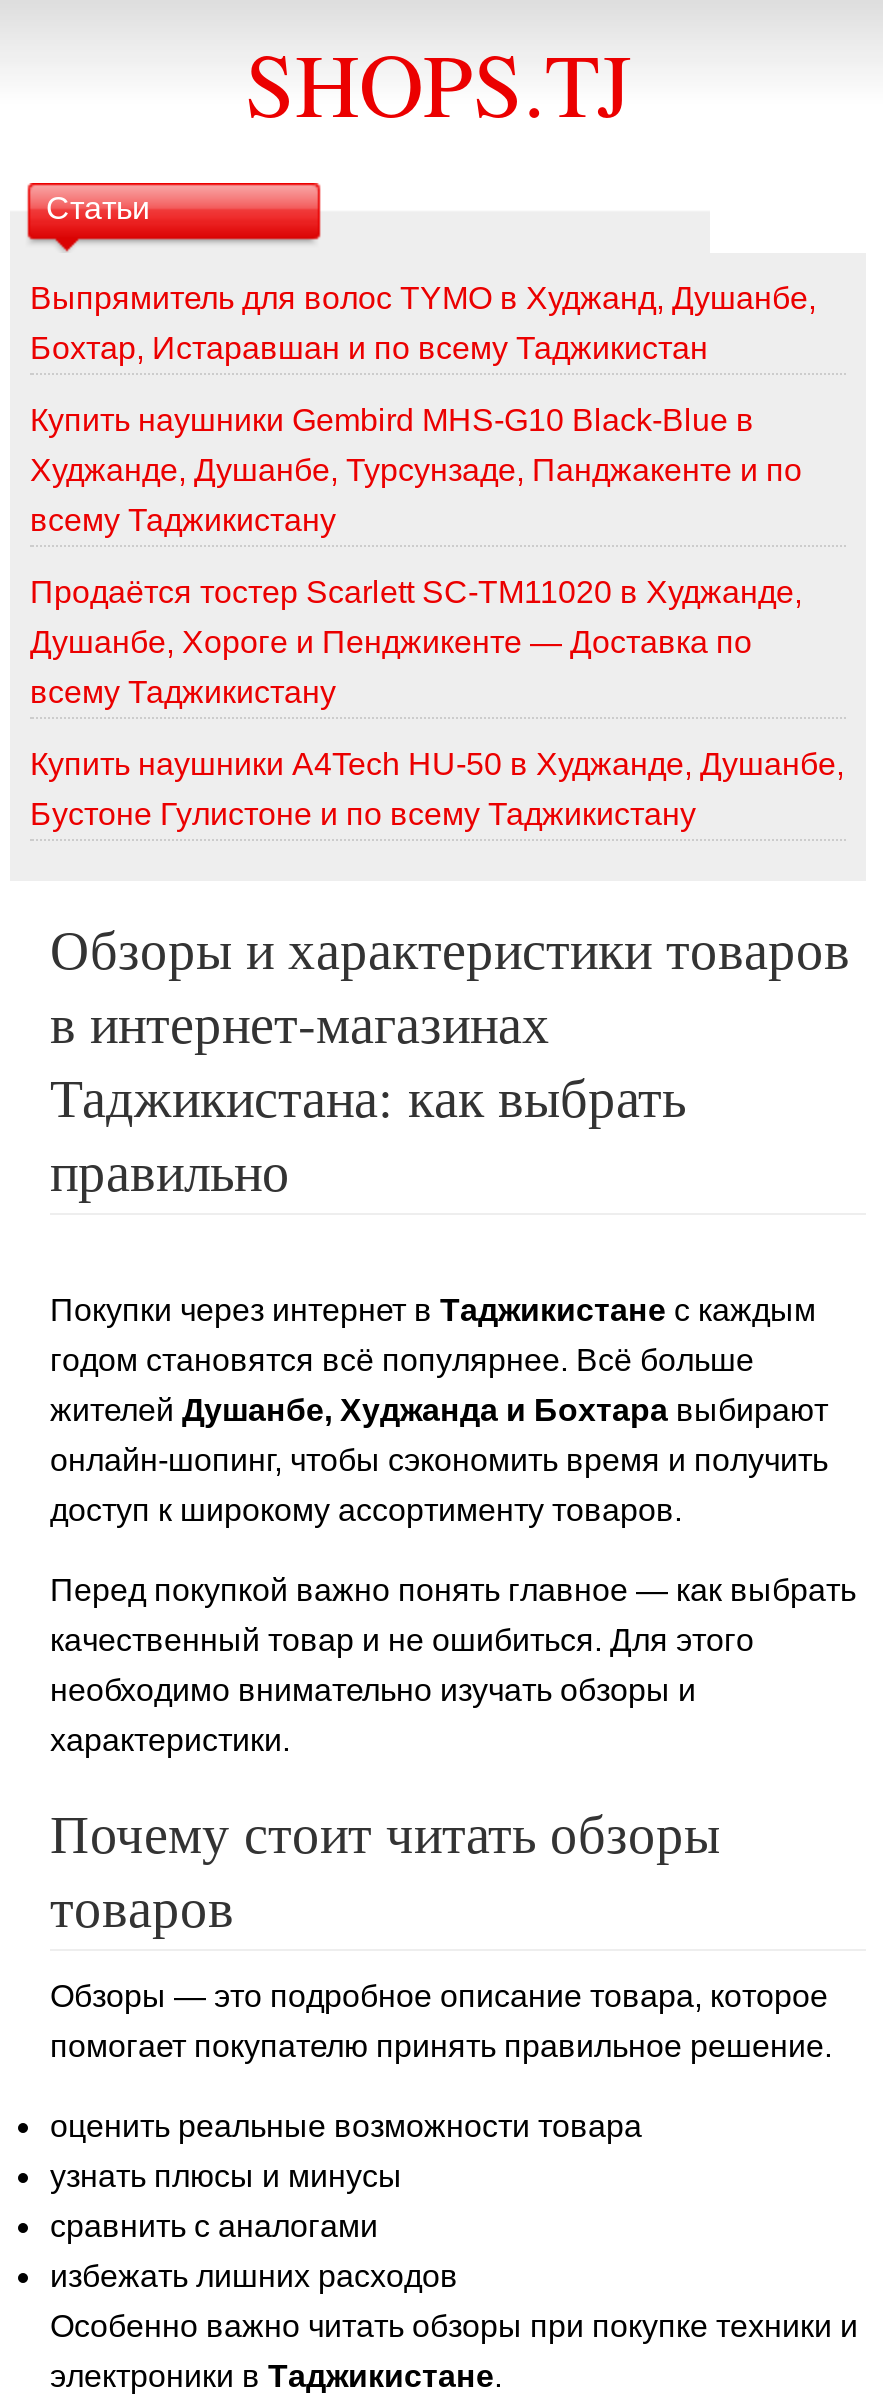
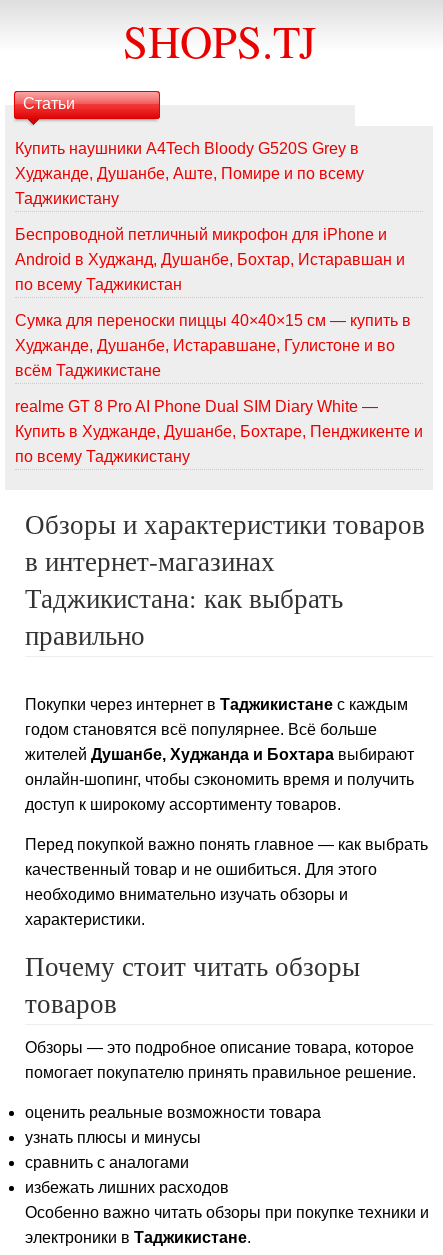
- Выпрямитель для волос TYMO в Худжанд, Душанбе,
- Бохтар, Истаравшан и по всему Таджикистан
- Купить наушники Gembird MHS-G10 Black-Blue в
- Худжанде, Душанбе, Турсунзаде, Панджакенте и по
- всему Таджикистану
- Продаётся тостер Scarlett SC-TM11020 в Худжанде,
- Душанбе, Хороге и Пенджикенте — Доставка по
- всему Таджикистану
- Купить наушники A4Tech HU-50 в Худжанде, Душанбе,
- Бустоне Гулистоне и по всему Таджикистану
+ Купить наушники A4Tech Bloody G520S Grey в
+ Худжанде, Душанбе, Аште, Помире и по всему
+ Таджикистану
+ Беспроводной петличный микрофон для iPhone и
+ Android в Худжанд, Душанбе, Бохтар, Истаравшан и
+ по всему Таджикистан
+ Сумка для переноски пиццы 40×40×15 см — купить в
+ Худжанде, Душанбе, Истаравшане, Гулистоне и во
+ всём Таджикистане
+ realme GT 8 Pro AI Phone Dual SIM Diary White —
+ Купить в Худжанде, Душанбе, Бохтаре, Пенджикенте и
+ по всему Таджикистану
